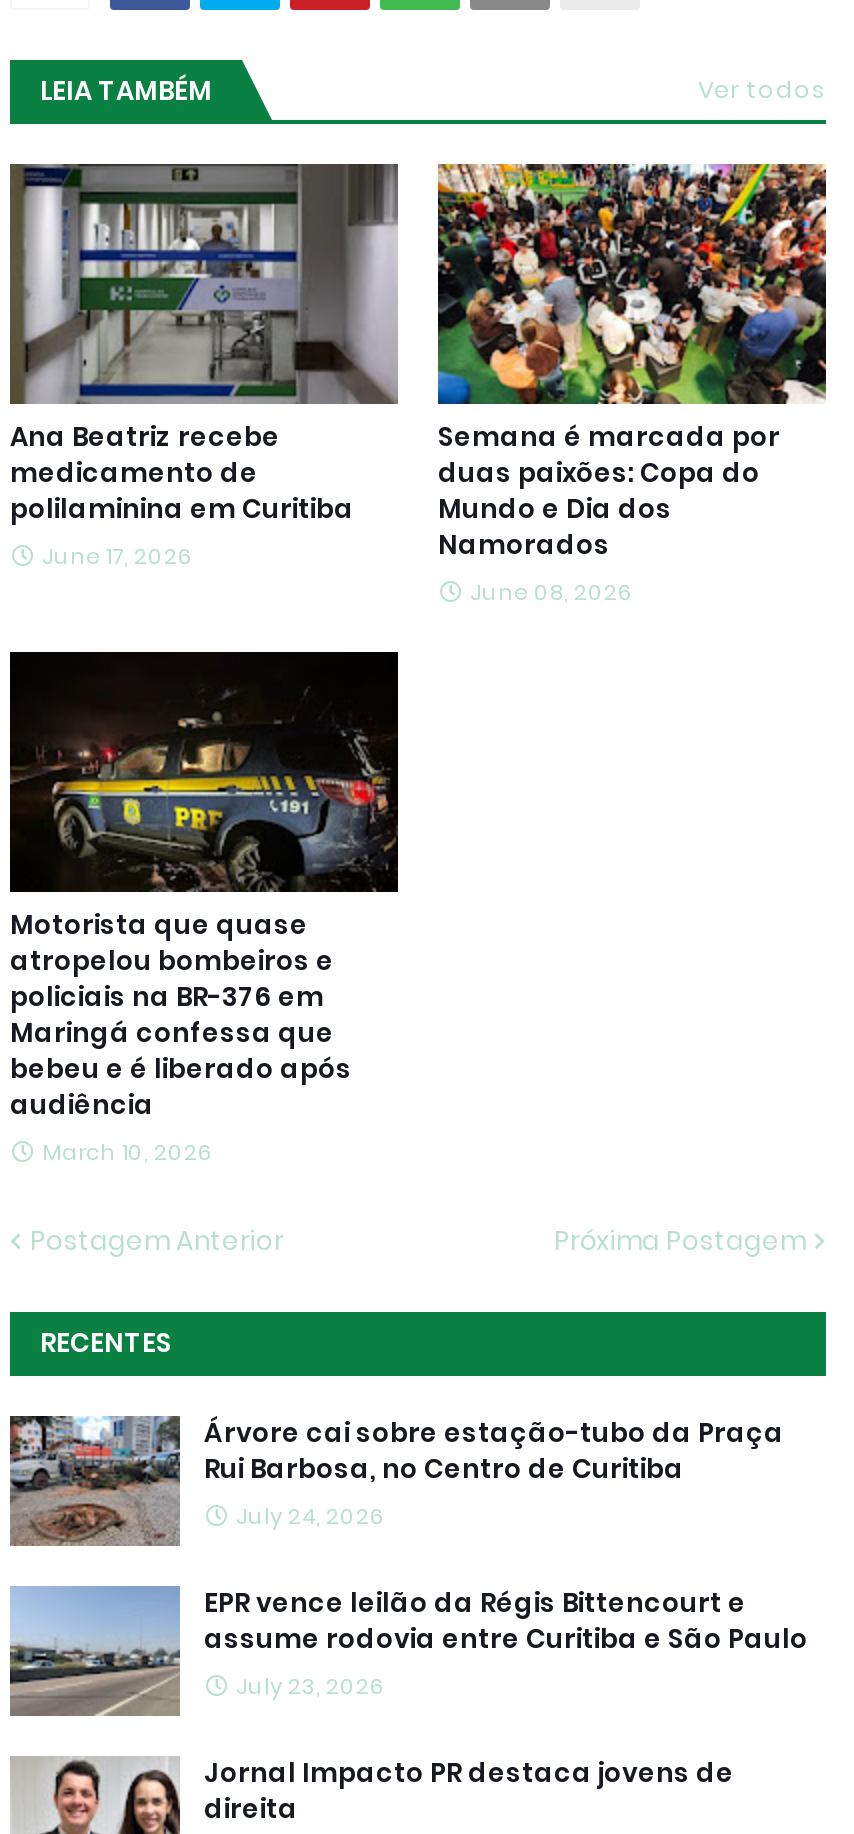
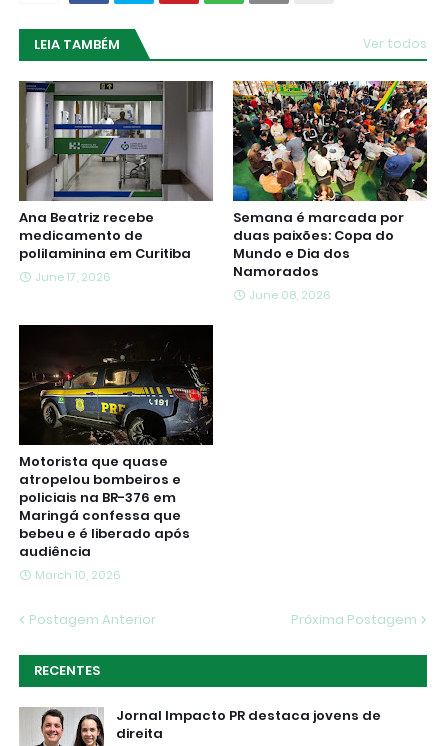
- [image]
- Árvore cai sobre estação-tubo da Praça
- Rui Barbosa, no Centro de Curitiba
- July 24, 2026
- EPR vence leilão da Régis Bittencourt e
- assume rodovia entre Curitiba e São Paulo
- July 23, 2026

- [image]
